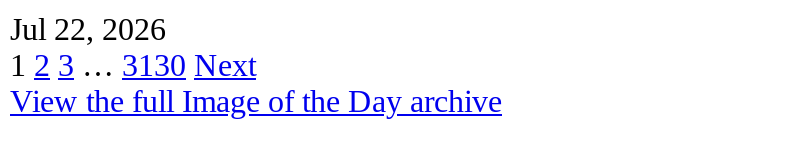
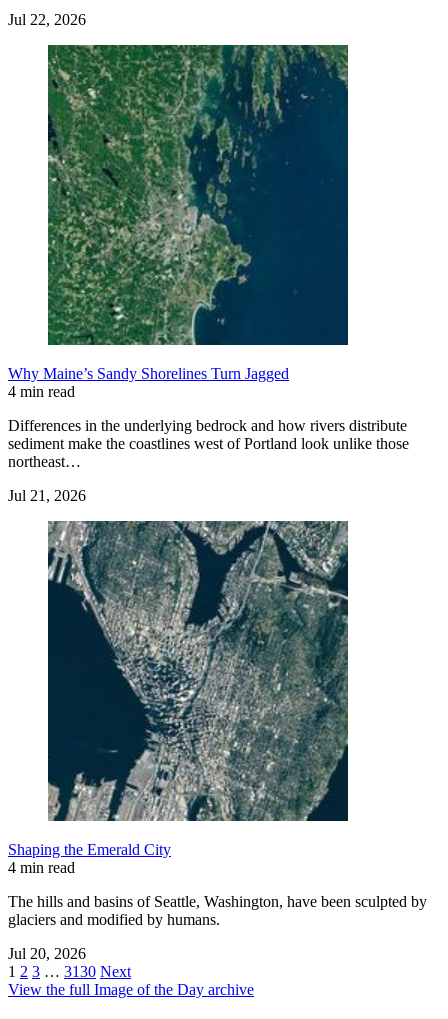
+ [image]
+ Why Maine’s Sandy Shorelines Turn Jagged
+ 4 min read
+ Differences in the underlying bedrock and how rivers distribute
+ sediment make the coastlines west of Portland look unlike those
+ northeast…
+ Jul 21, 2026

+ [image]
+ Shaping the Emerald City
+ 4 min read
+ The hills and basins of Seattle, Washington, have been sculpted by
+ glaciers and modified by humans.
+ Jul 20, 2026
